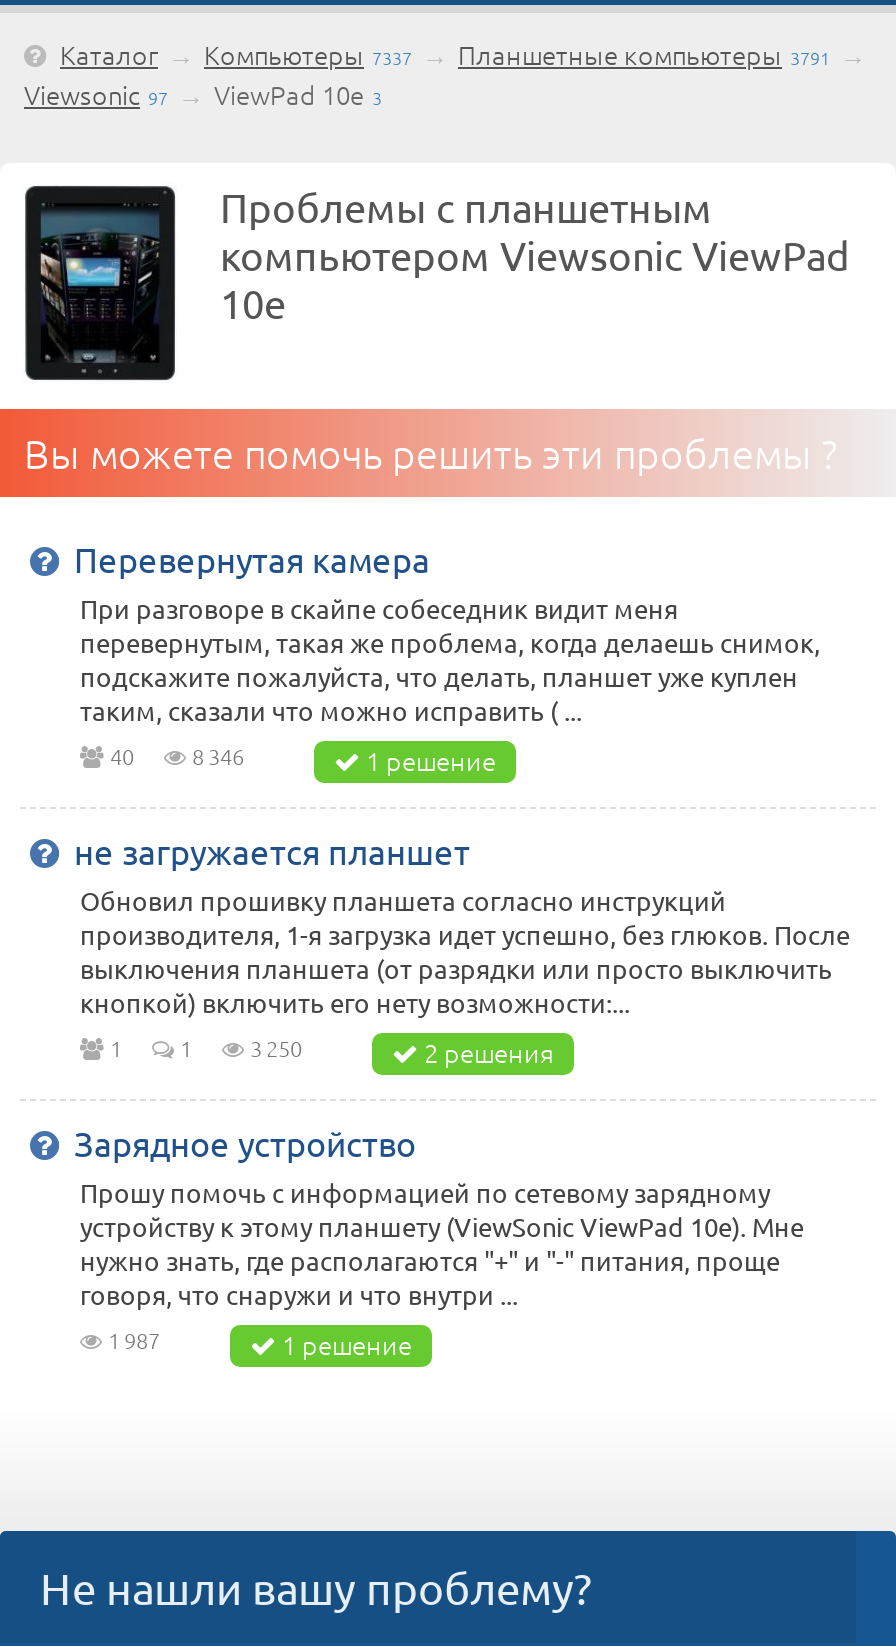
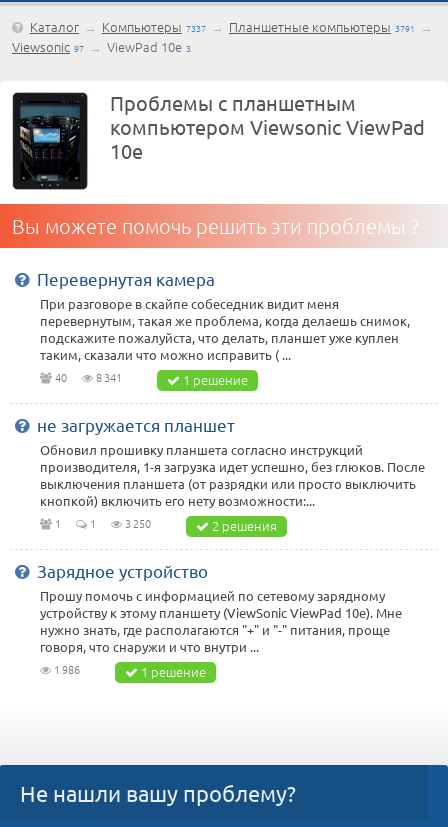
- 40 8 346
+ 40 8 341

- 1 987
+ 1 986
